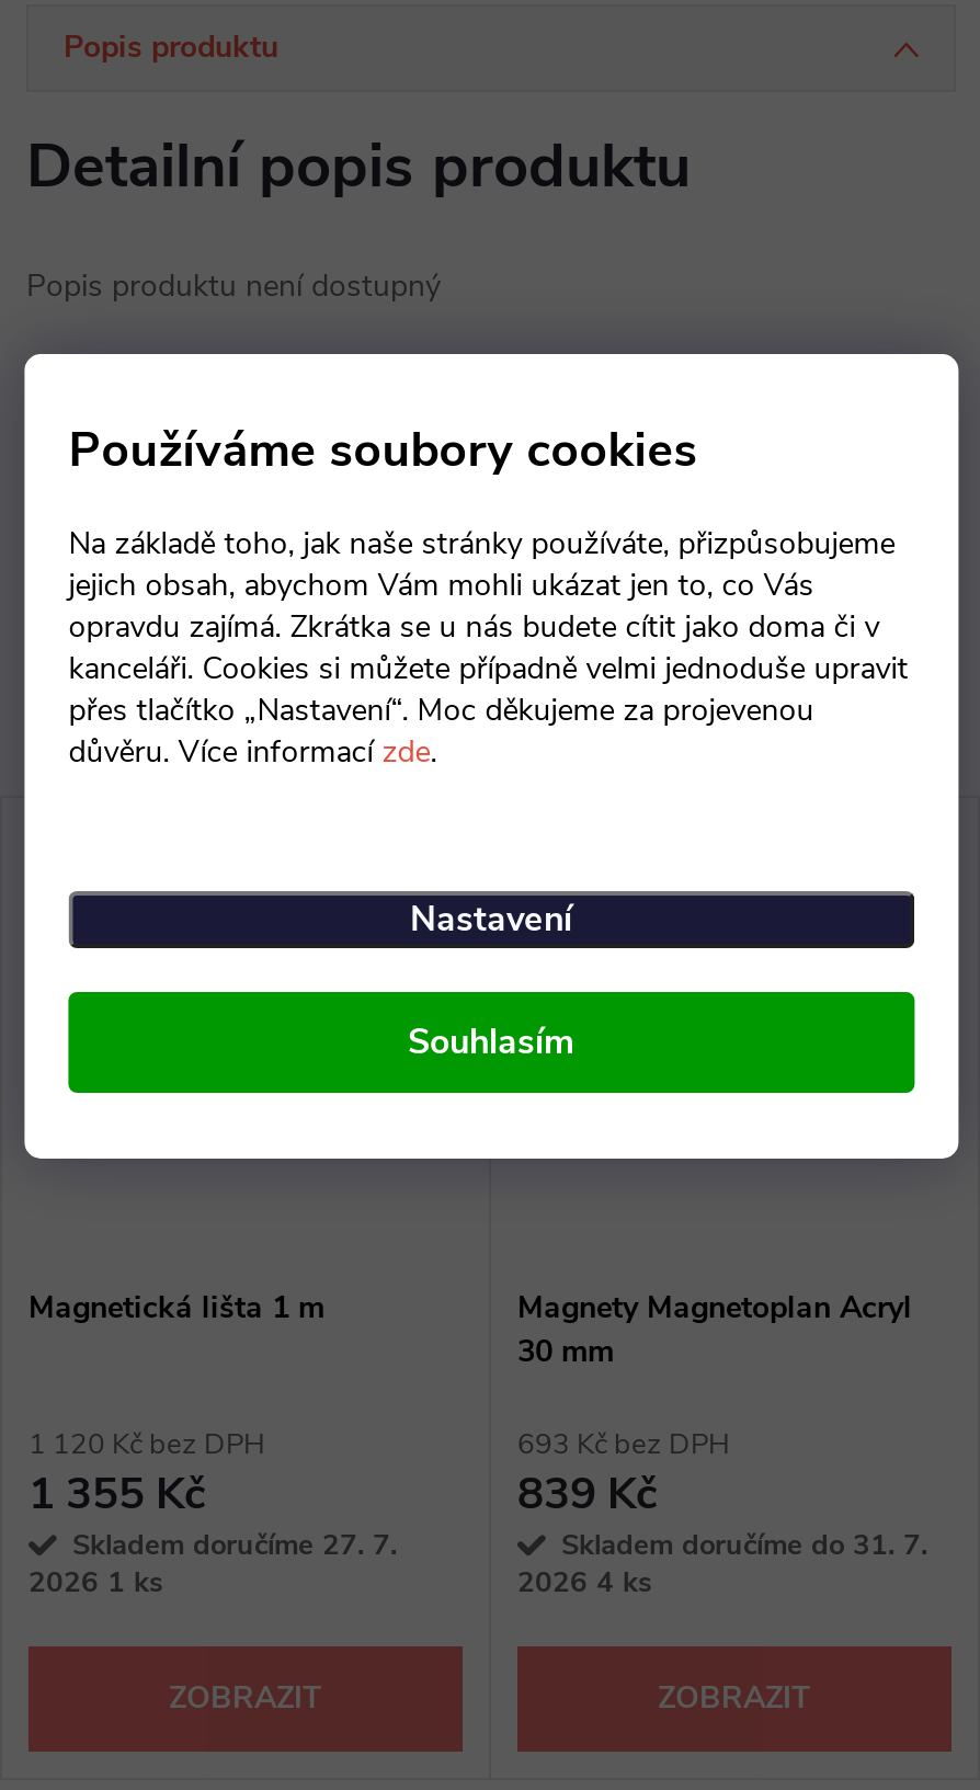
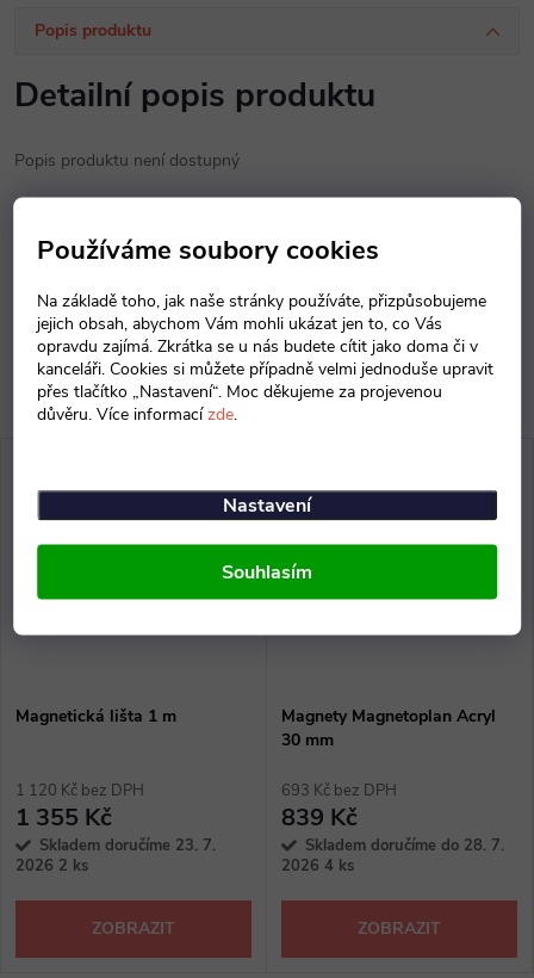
- Skladem doručíme 27. 7.
+ Skladem doručíme 23. 7.

- Skladem doručíme do 31. 7.
+ Skladem doručíme do 28. 7.

- 2026 1 ks
+ 2026 2 ks
